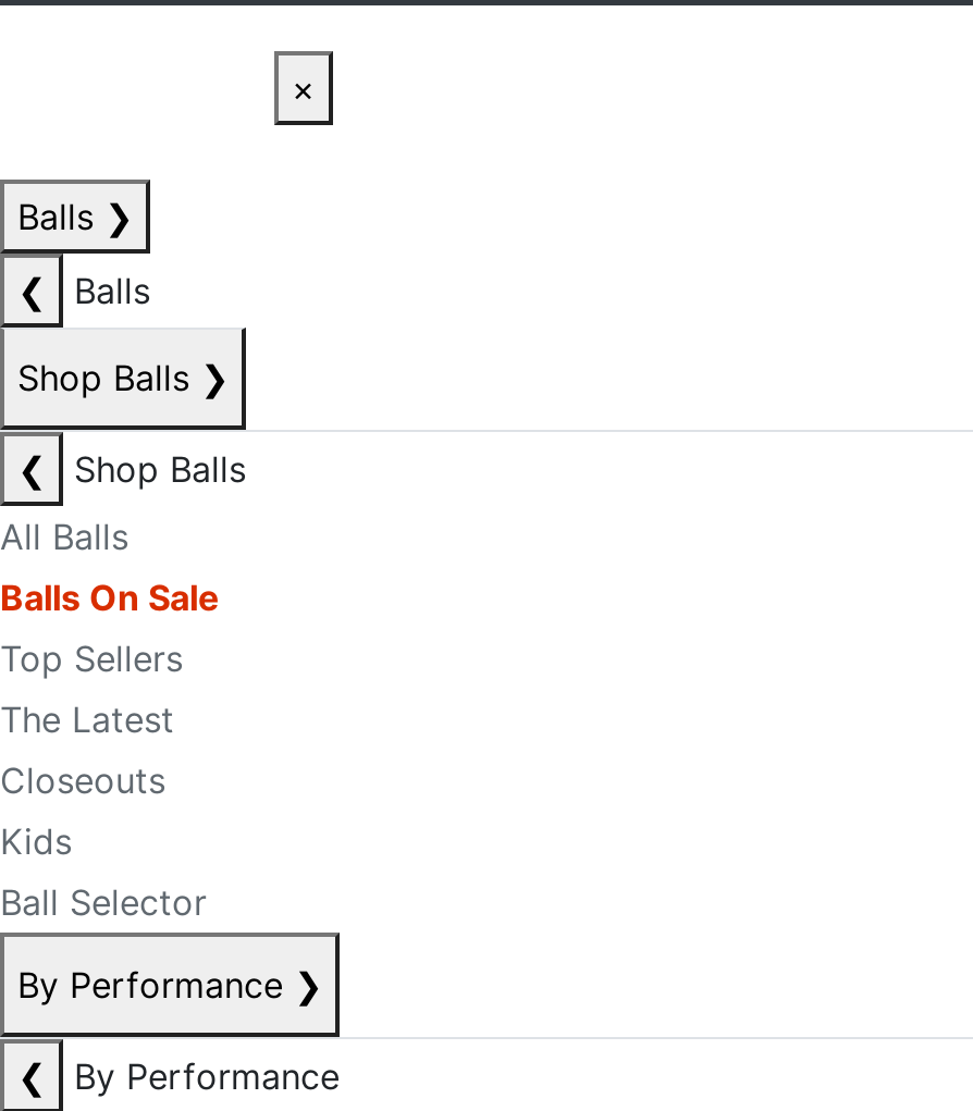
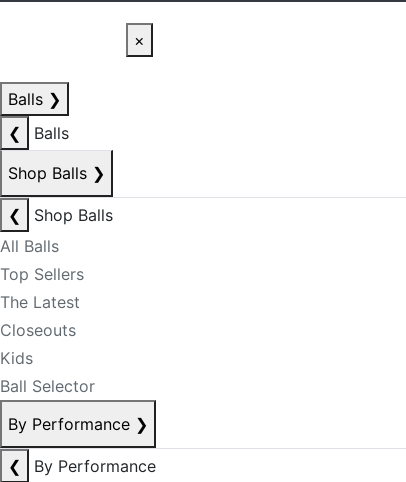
- Balls On Sale
